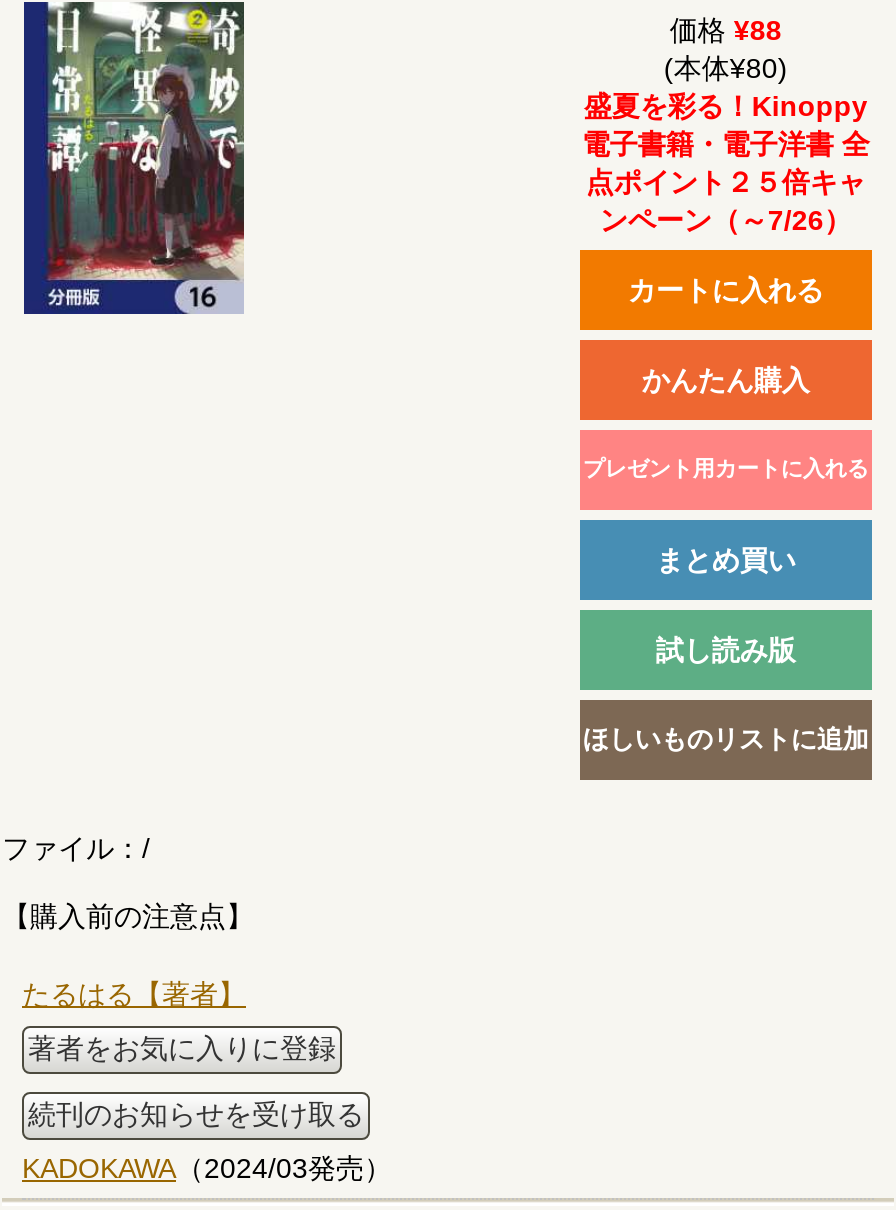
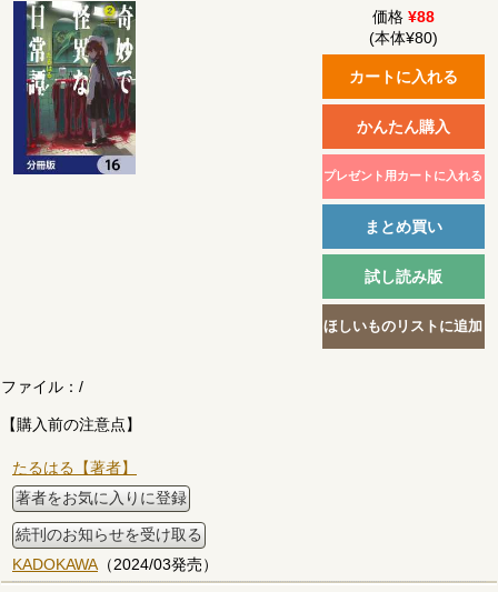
- 盛夏を彩る！Kinoppy
- 電子書籍・電子洋書 全
- 点ポイント２５倍キャ
- ンペーン（～7/26）
